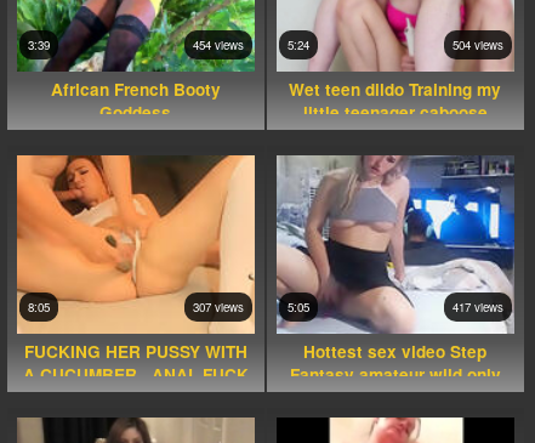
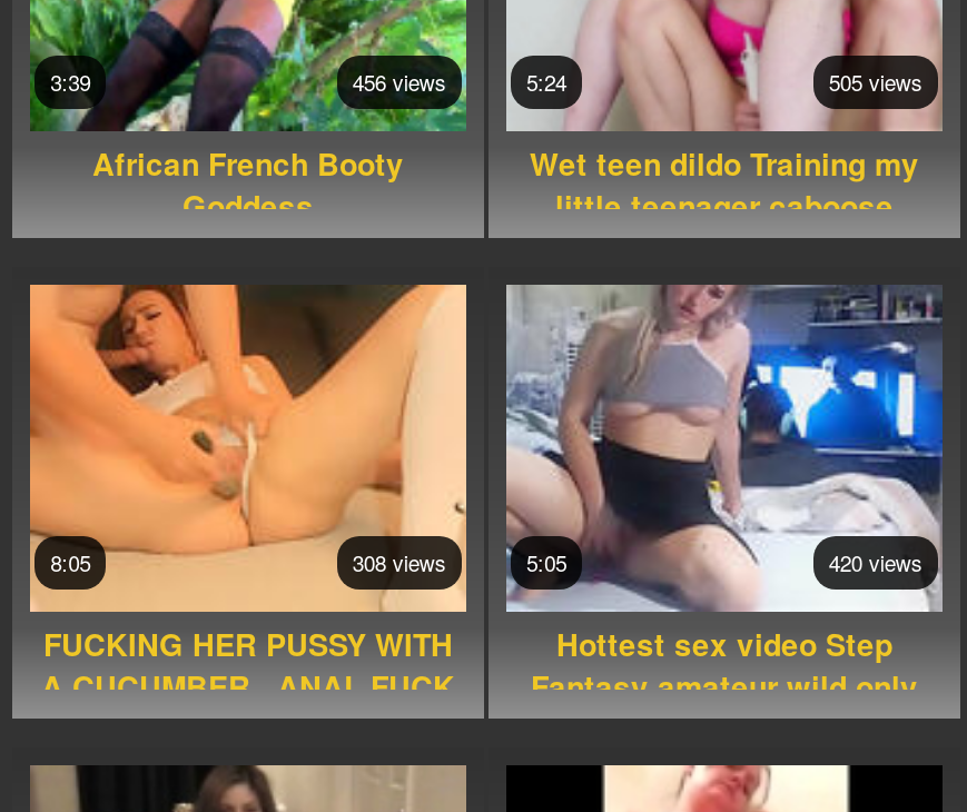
- 454 views
+ 456 views

- 504 views
+ 505 views

- 307 views
+ 308 views

- 417 views
+ 420 views
